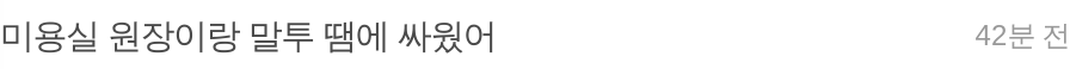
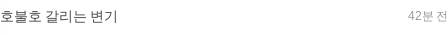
- 미용실 원장이랑 말투 땜에 싸웠어
+ 호불호 갈리는 변기
